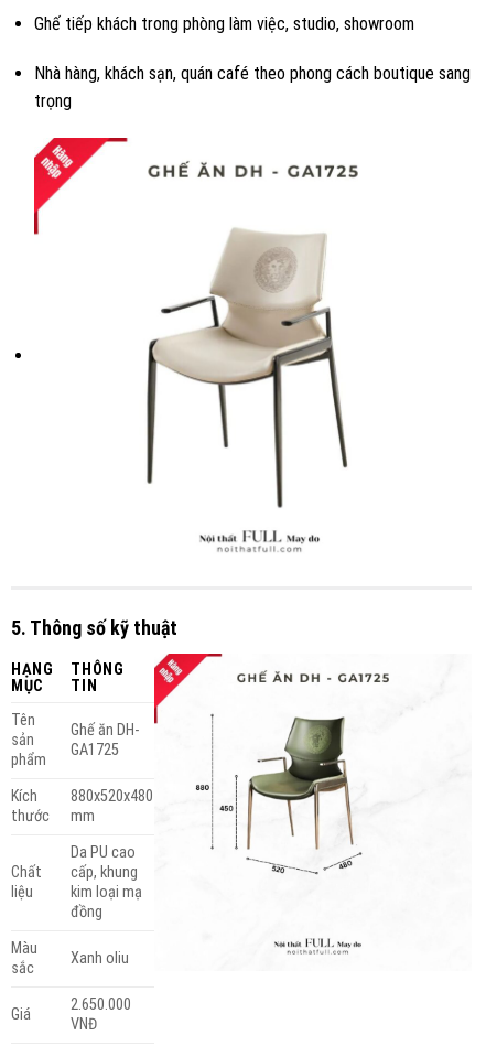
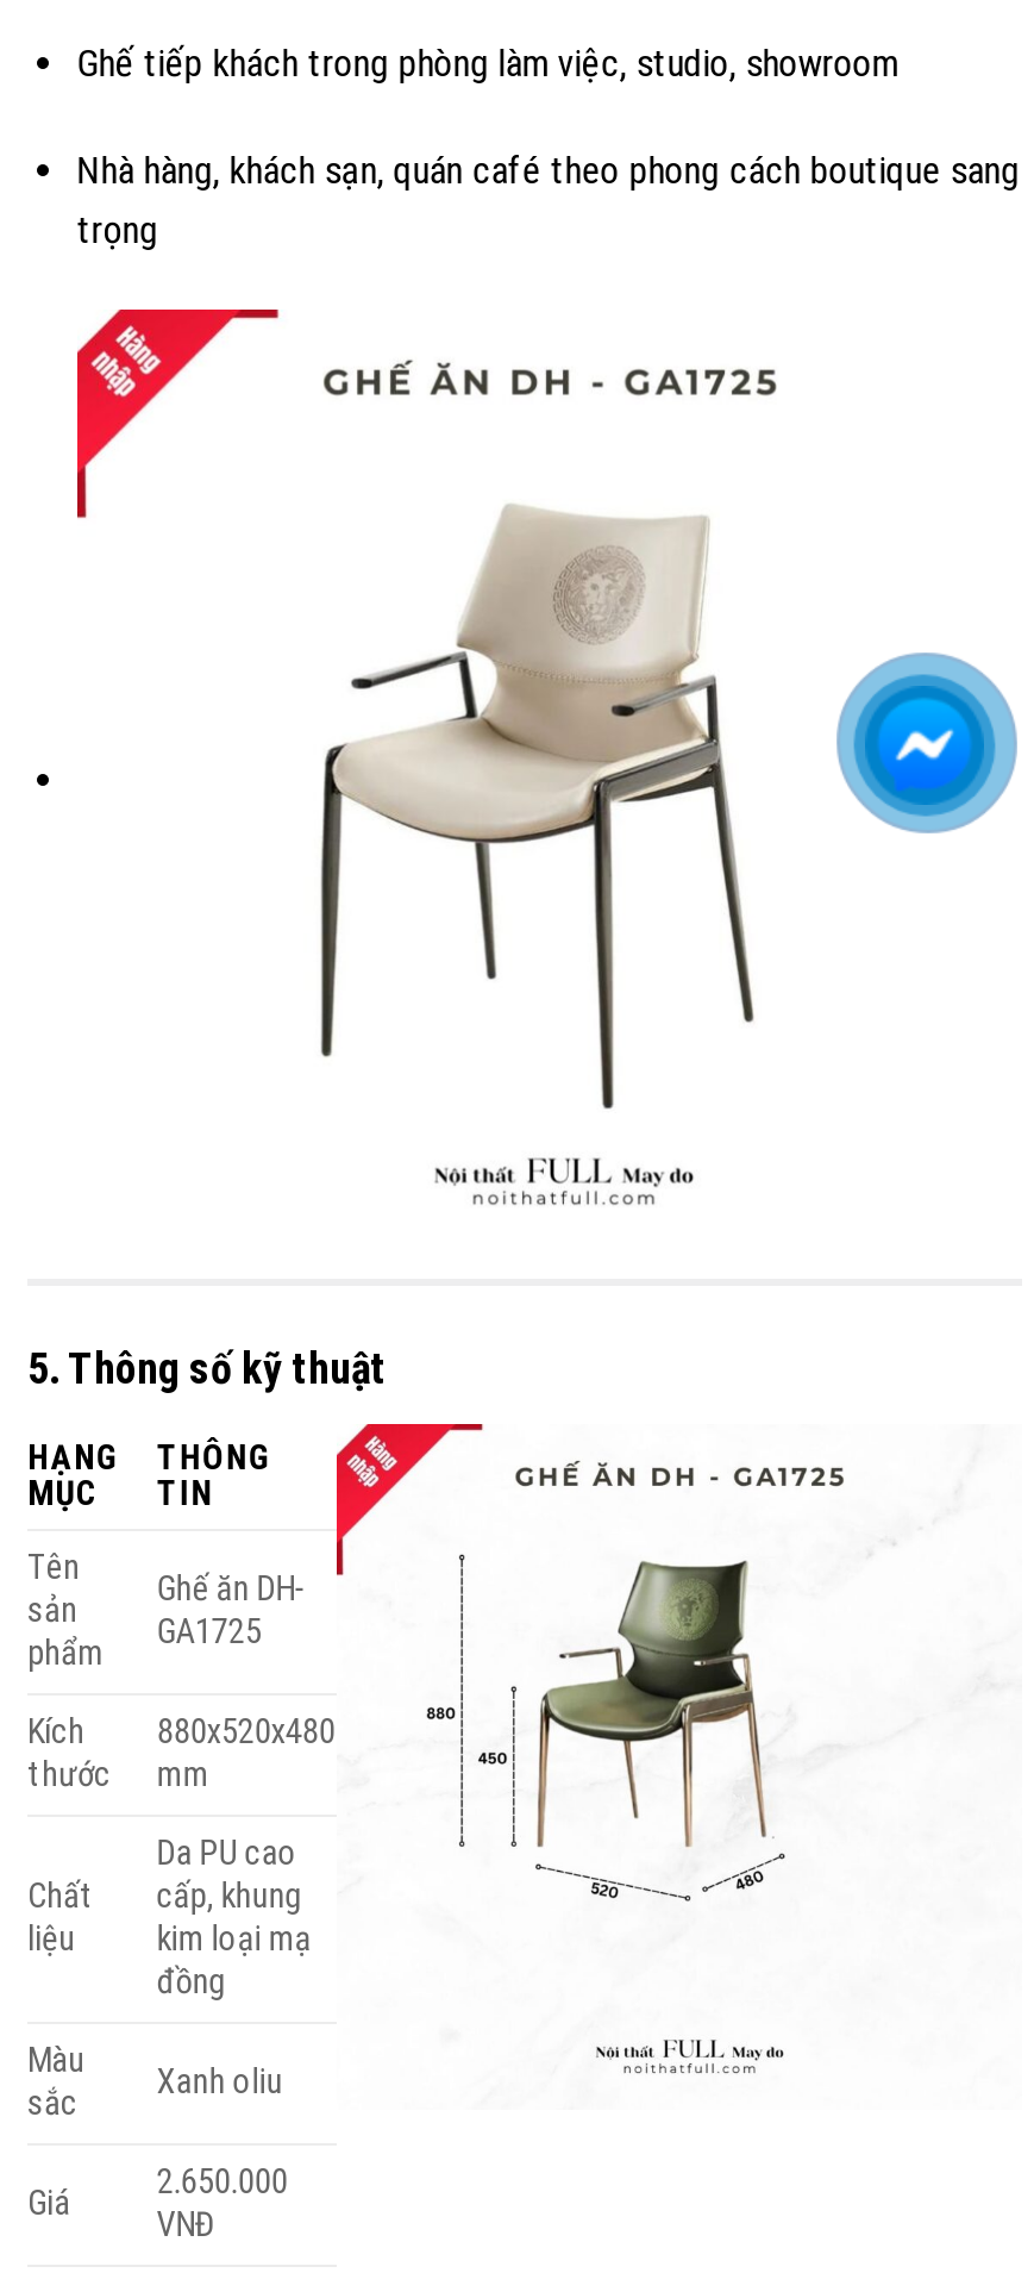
+ [image]
